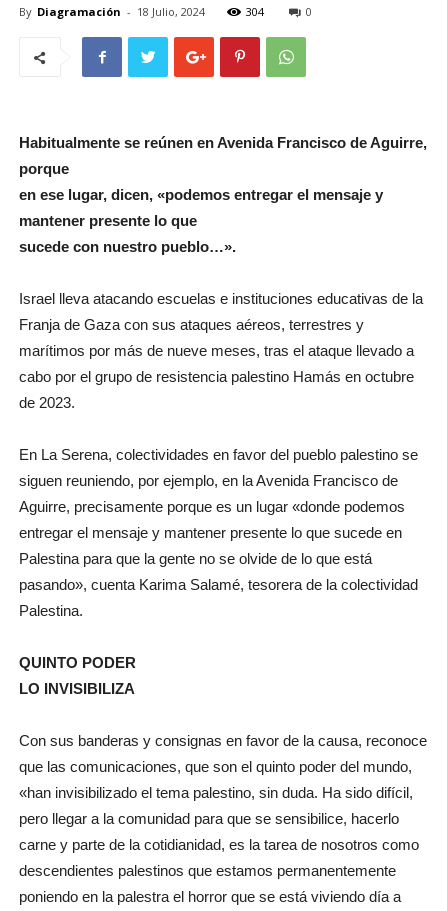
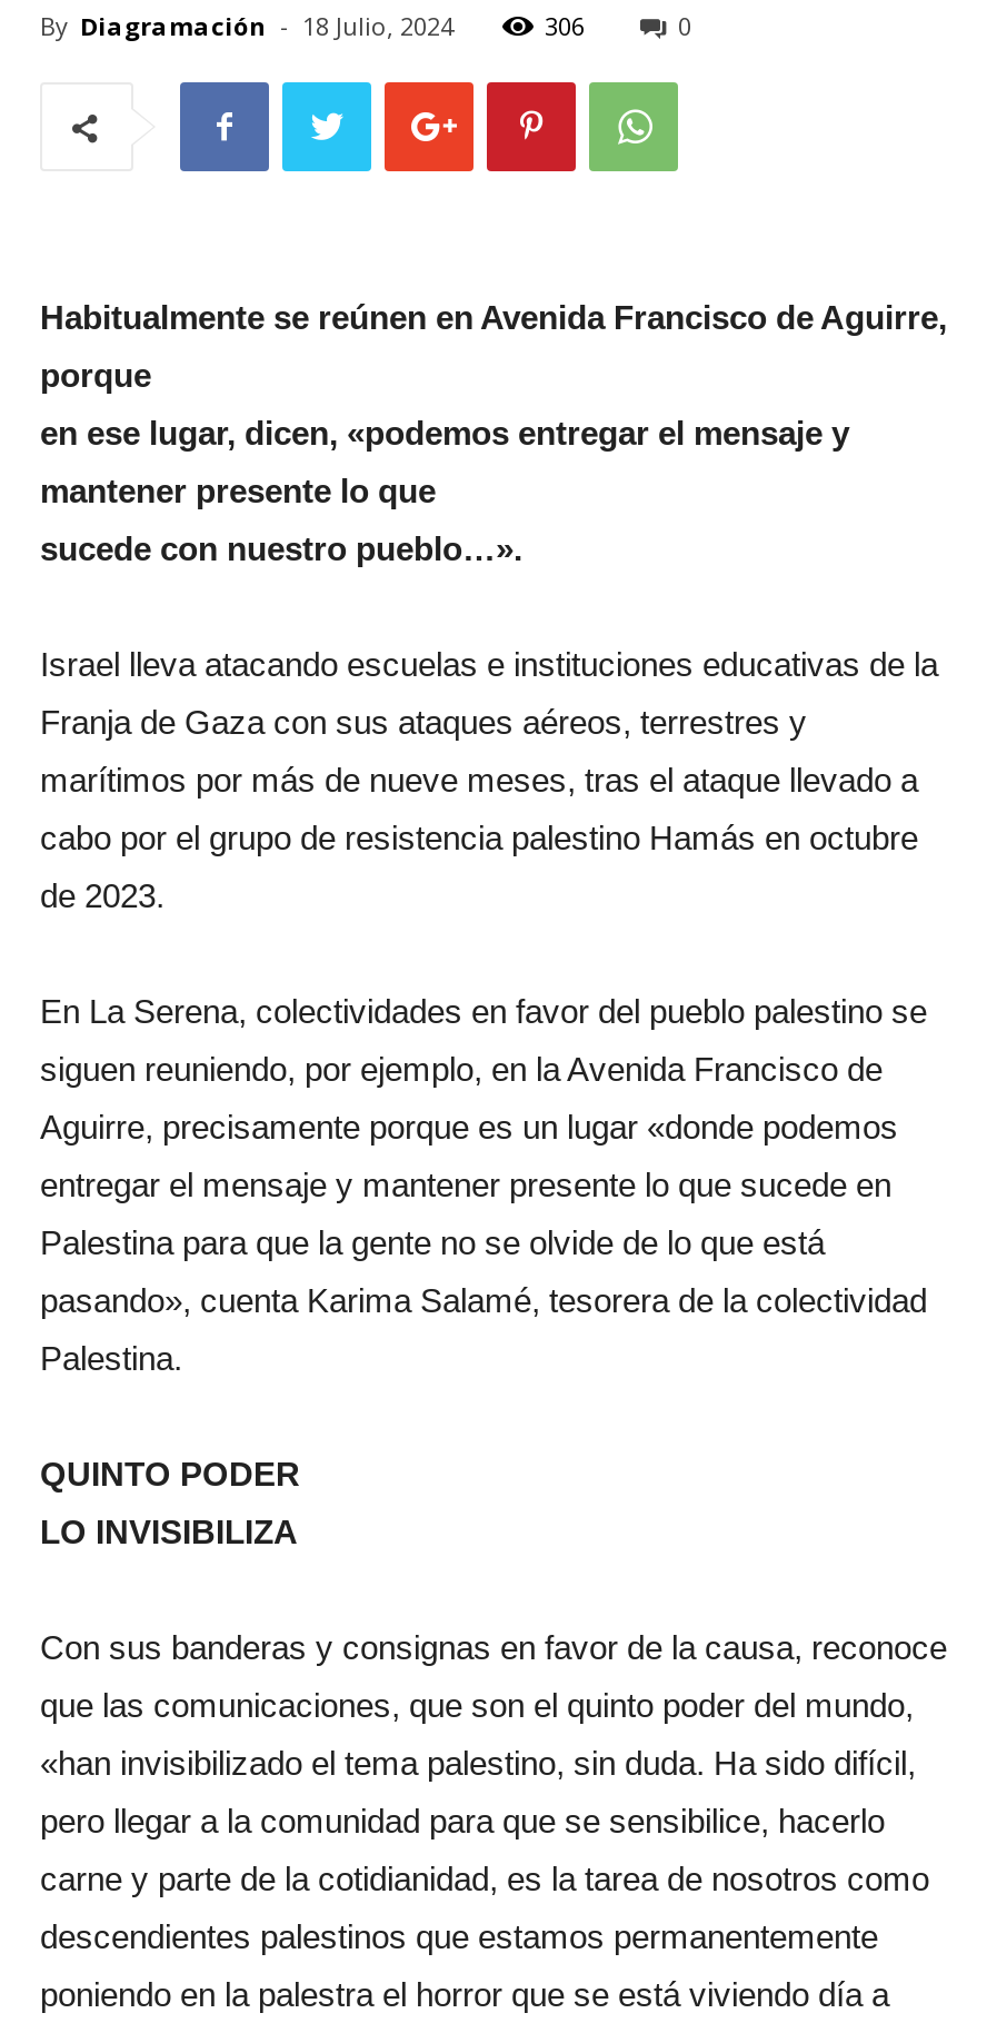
- 304
+ 306
